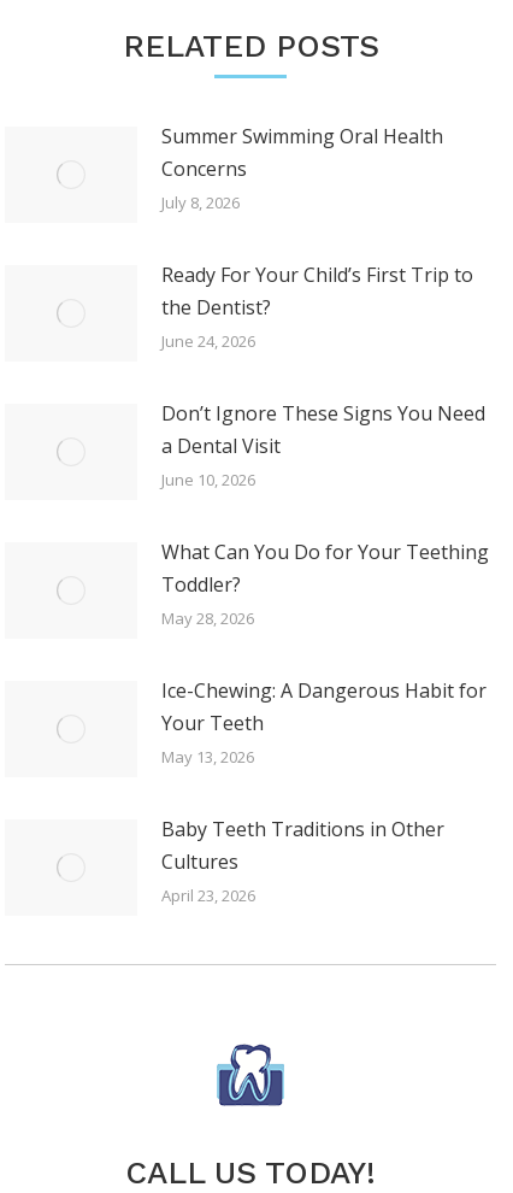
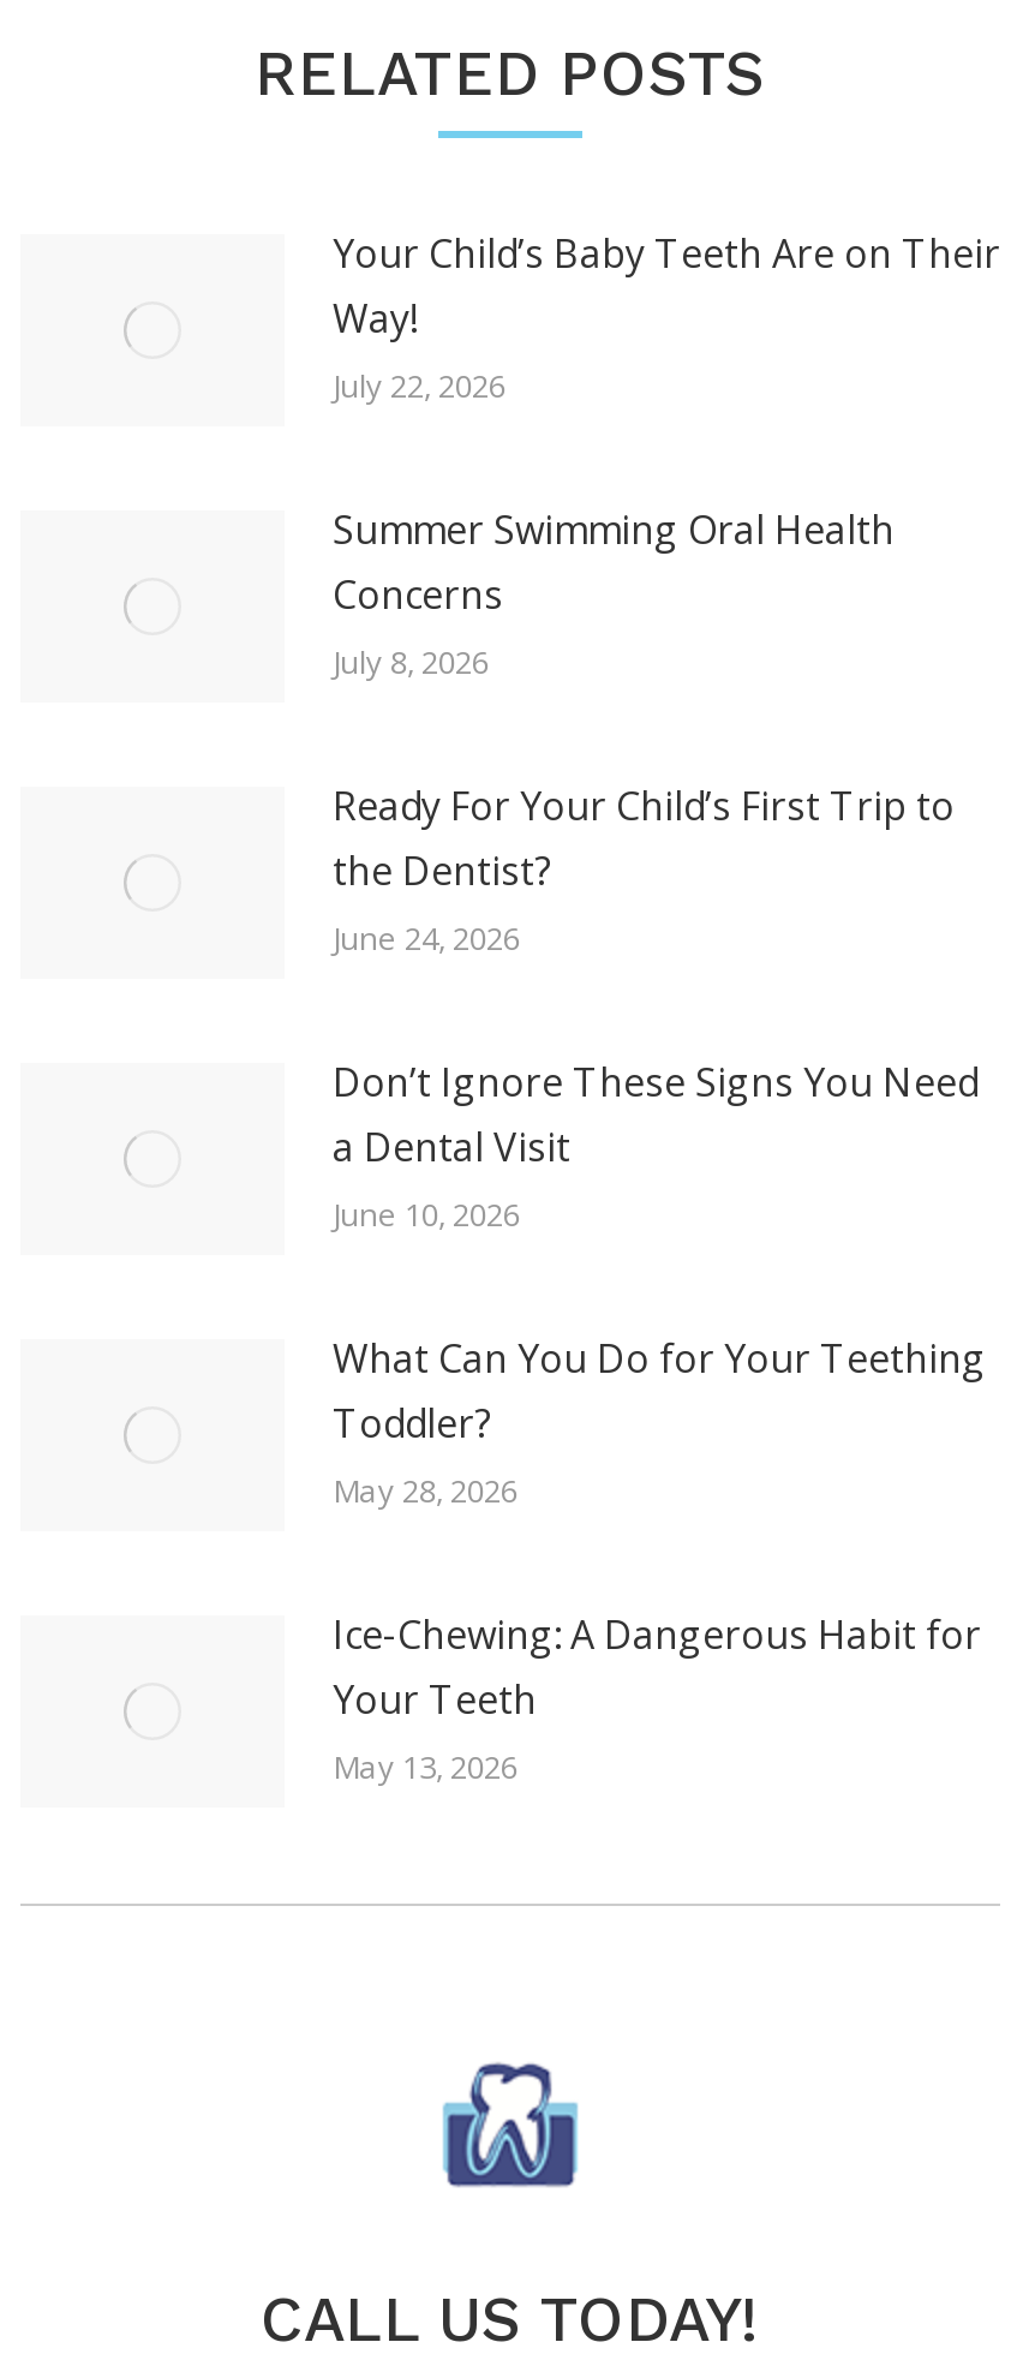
+ Your Child’s Baby Teeth Are on Their
+ Way!
+ July 22, 2026

moved down: Summer Swimming Oral Health | Concerns | July 8, 2026 | ... | Your Teeth | May 13, 2026

- Baby Teeth Traditions in Other
- Cultures
- April 23, 2026
